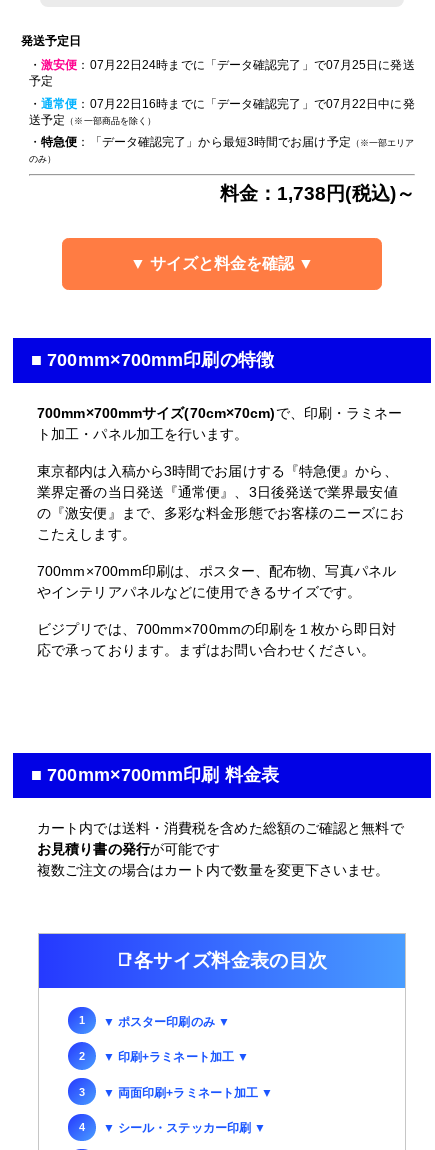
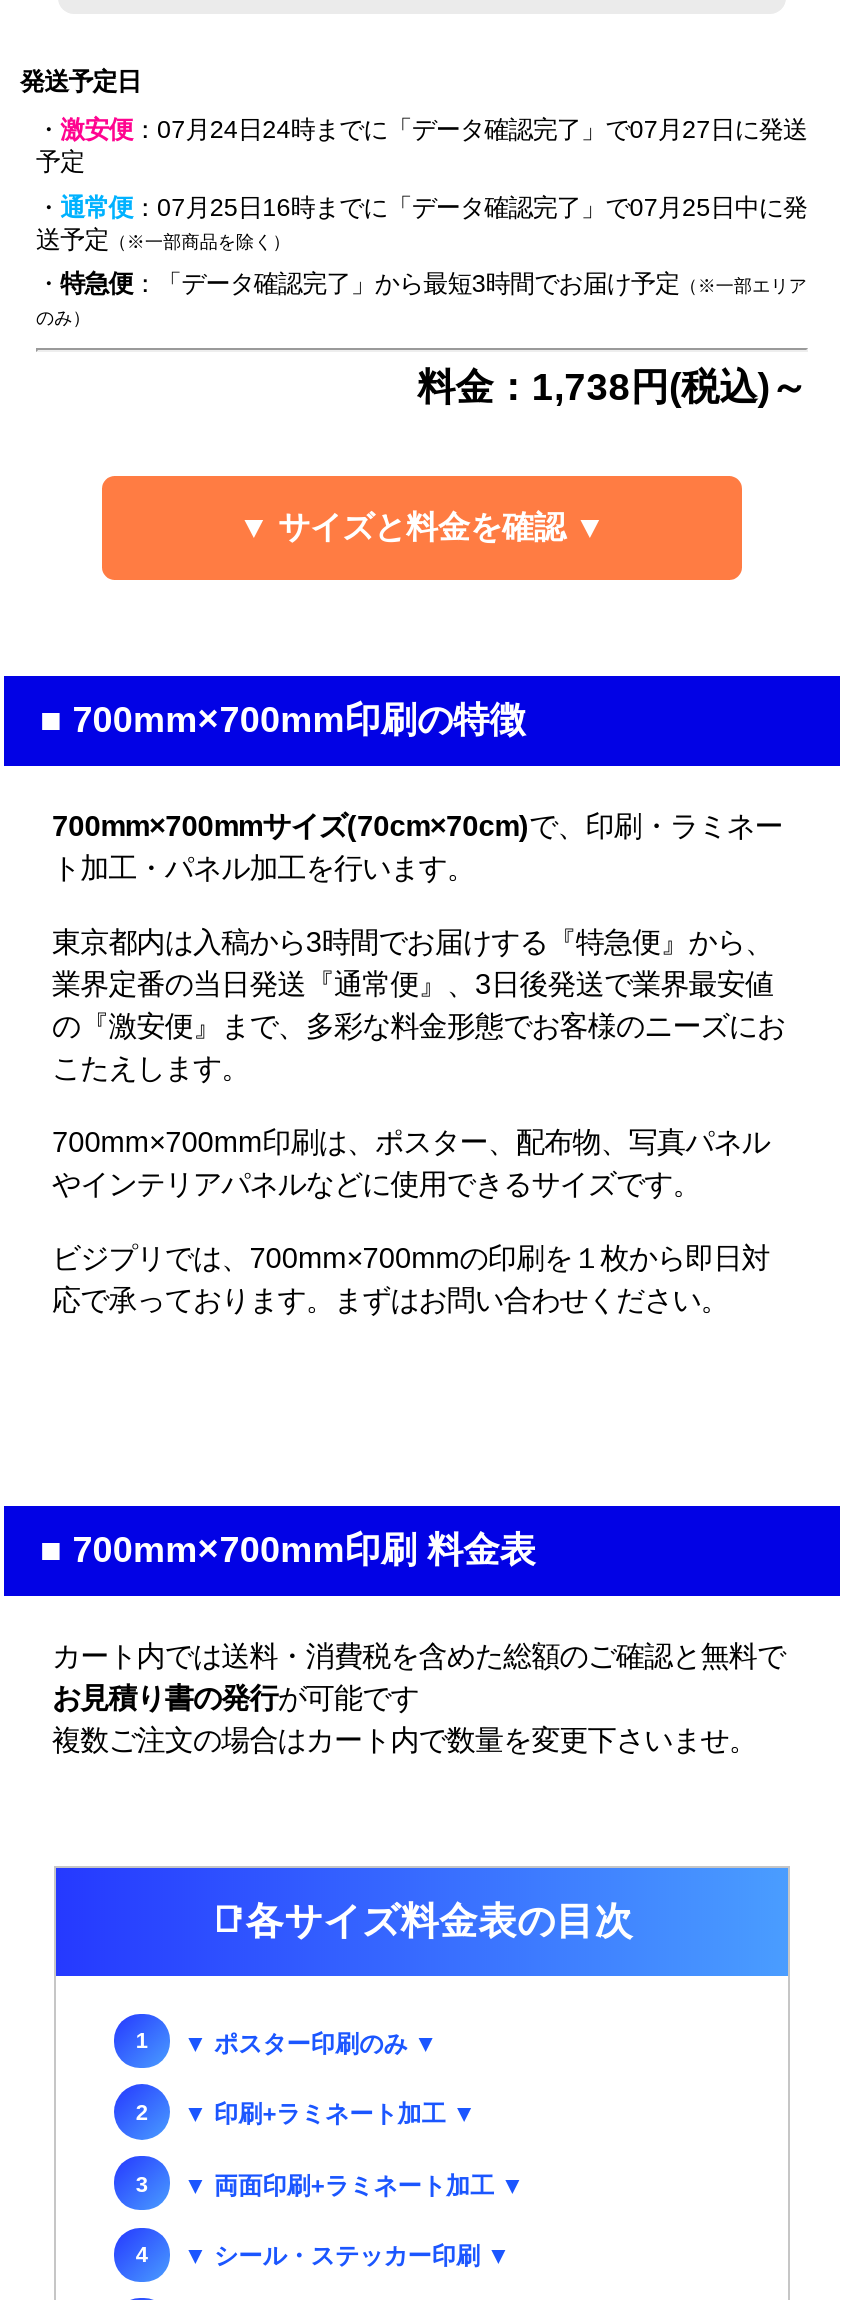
- ・激安便：07月22日24時までに「データ確認完了」で07月25日に発送
+ ・激安便：07月24日24時までに「データ確認完了」で07月27日に発送

- ・通常便：07月22日16時までに「データ確認完了」で07月22日中に発
+ ・通常便：07月25日16時までに「データ確認完了」で07月25日中に発
